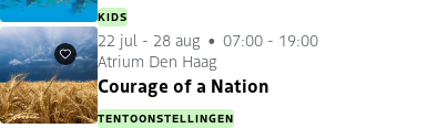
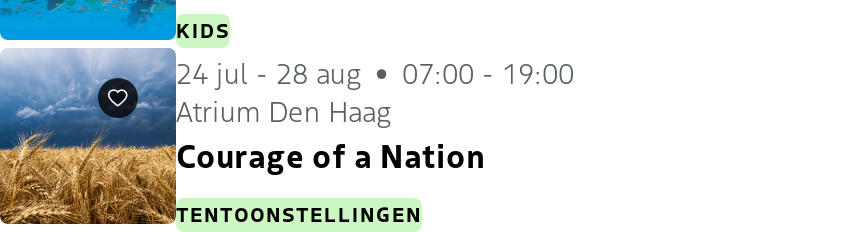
- 22 jul - 28 aug 07:00 - 19:00
+ 24 jul - 28 aug 07:00 - 19:00
